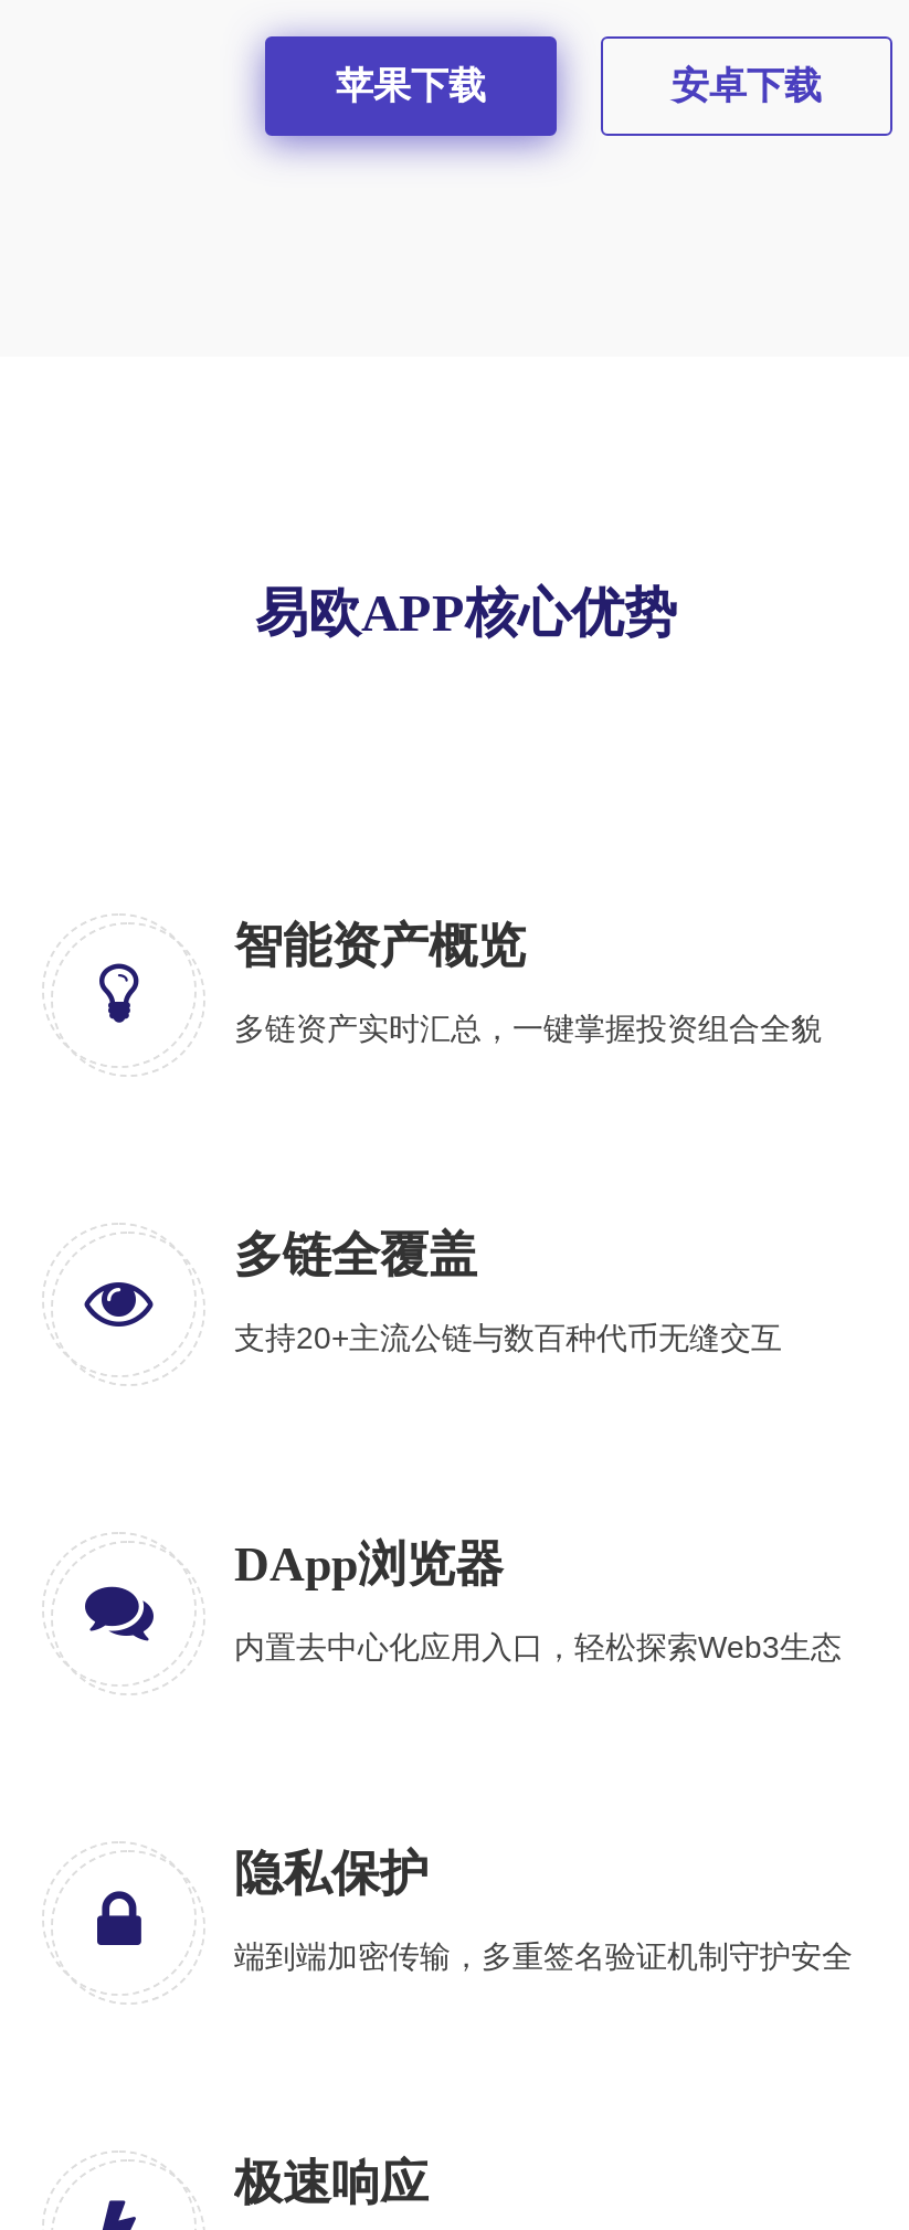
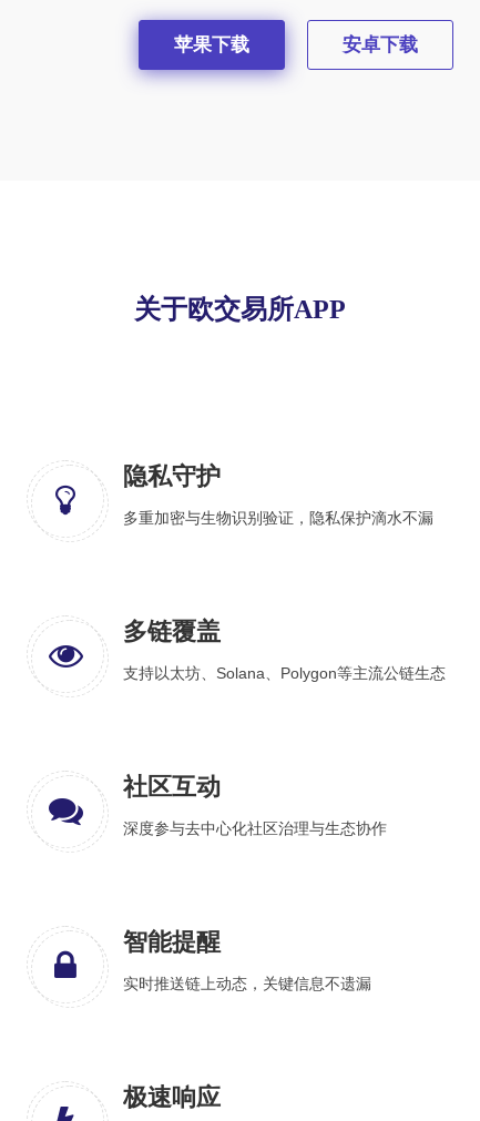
- 易欧APP核心优势
+ 关于欧交易所APP

- 智能资产概览
+ 隐私守护

- 多链资产实时汇总，一键掌握投资组合全貌
+ 多重加密与生物识别验证，隐私保护滴水不漏

- 多链全覆盖
+ 多链覆盖

- 支持20+主流公链与数百种代币无缝交互
+ 支持以太坊、Solana、Polygon等主流公链生态

- DApp浏览器
+ 社区互动

- 内置去中心化应用入口，轻松探索Web3生态
+ 深度参与去中心化社区治理与生态协作

- 隐私保护
+ 智能提醒

- 端到端加密传输，多重签名验证机制守护安全
+ 实时推送链上动态，关键信息不遗漏
